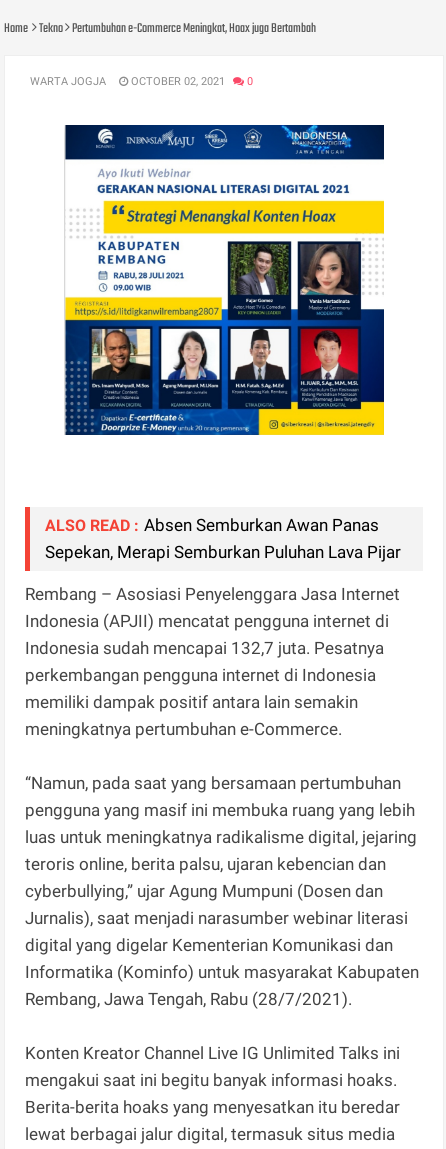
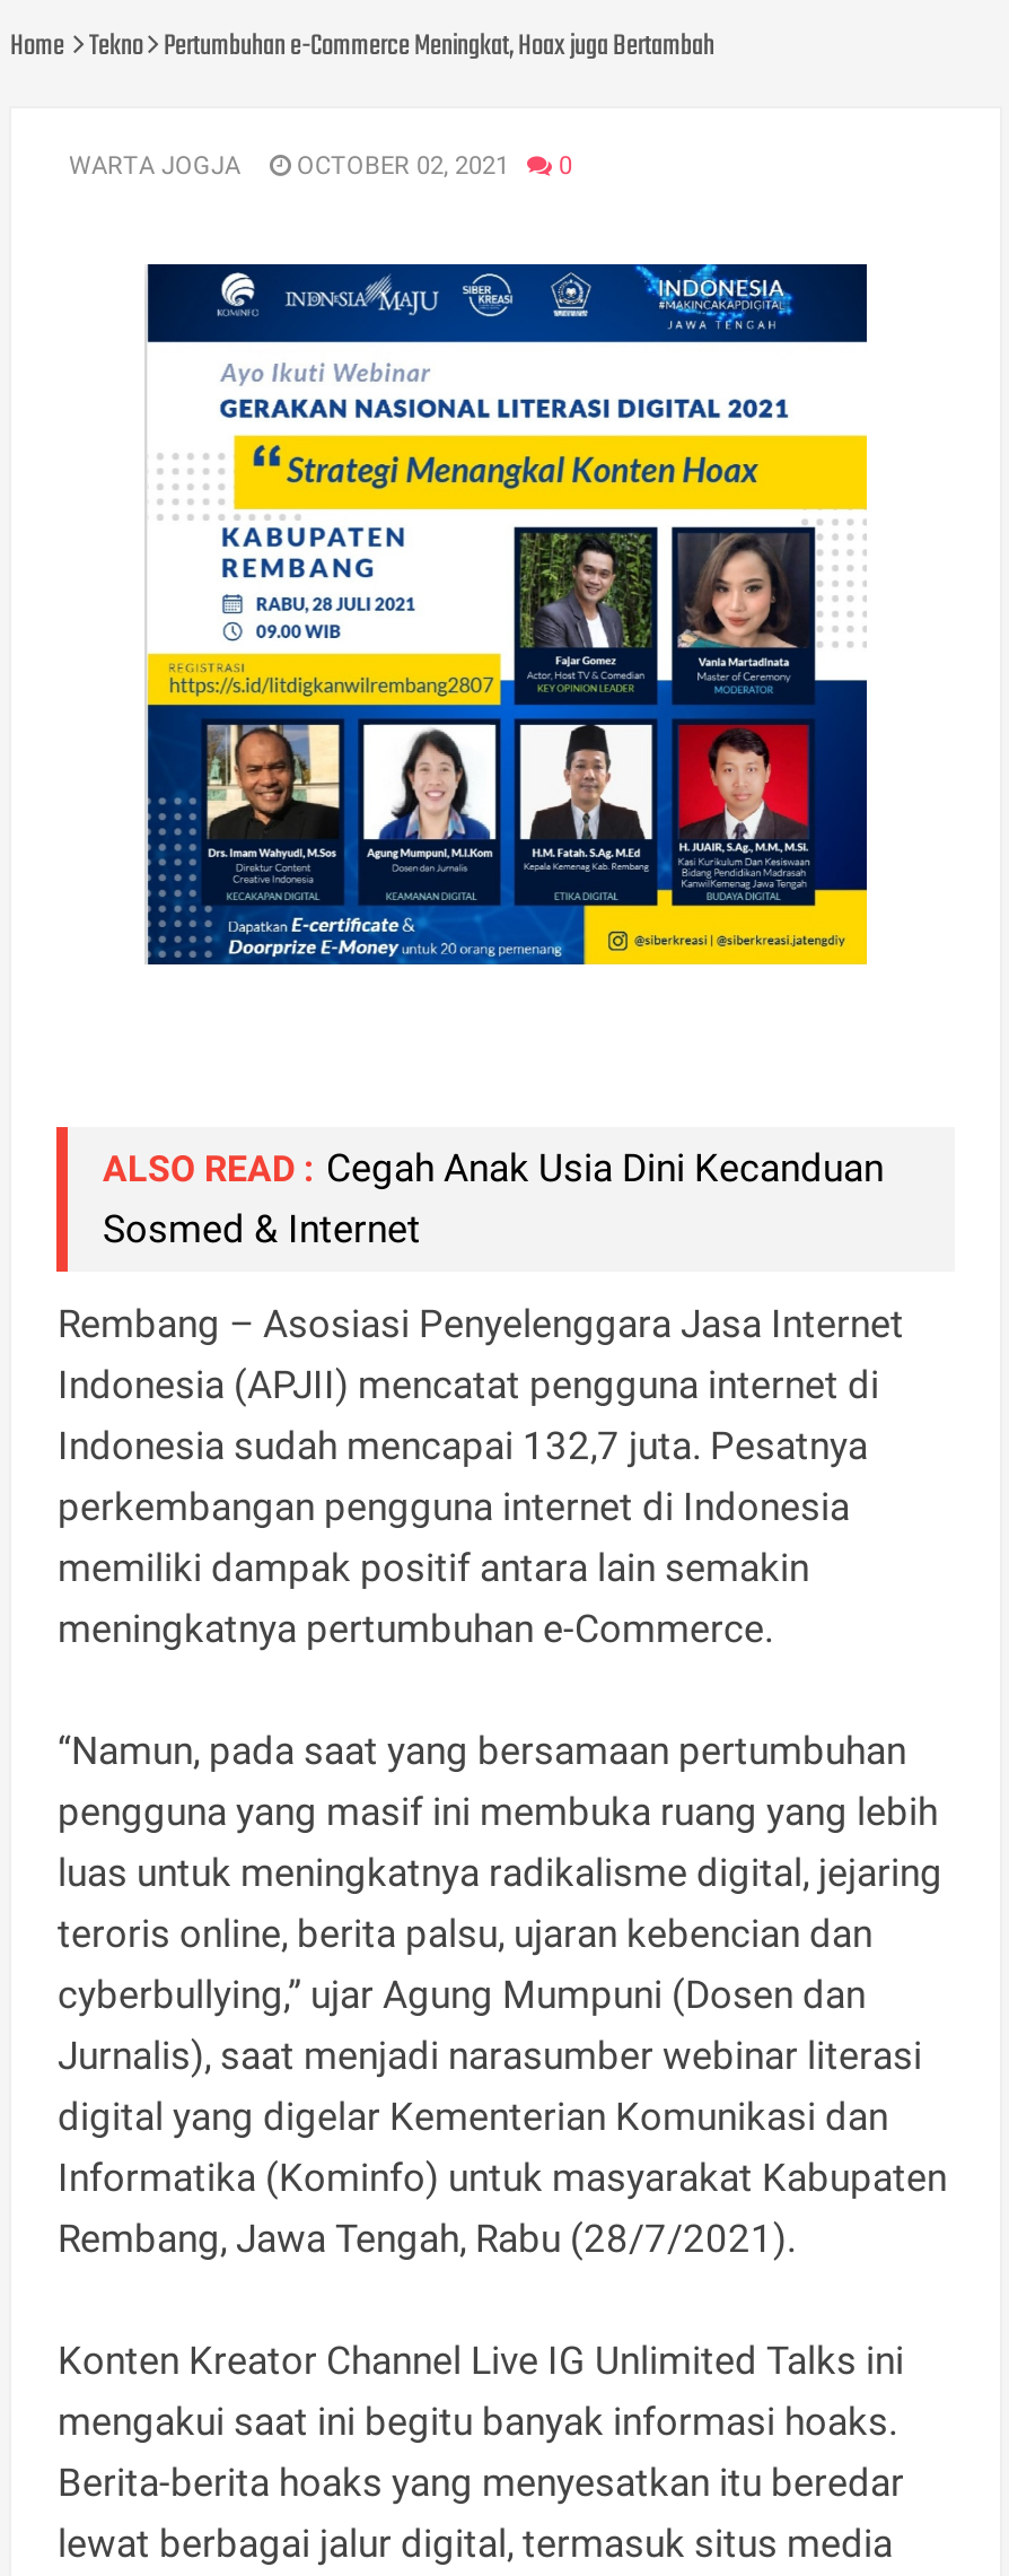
- ALSO READ : Absen Semburkan Awan Panas
- Sepekan, Merapi Semburkan Puluhan Lava Pijar
+ ALSO READ : Cegah Anak Usia Dini Kecanduan
+ Sosmed & Internet
